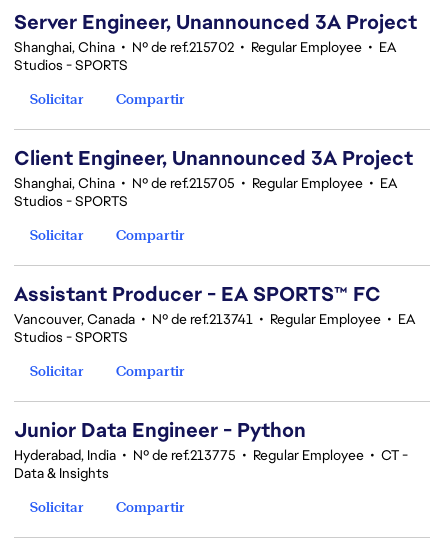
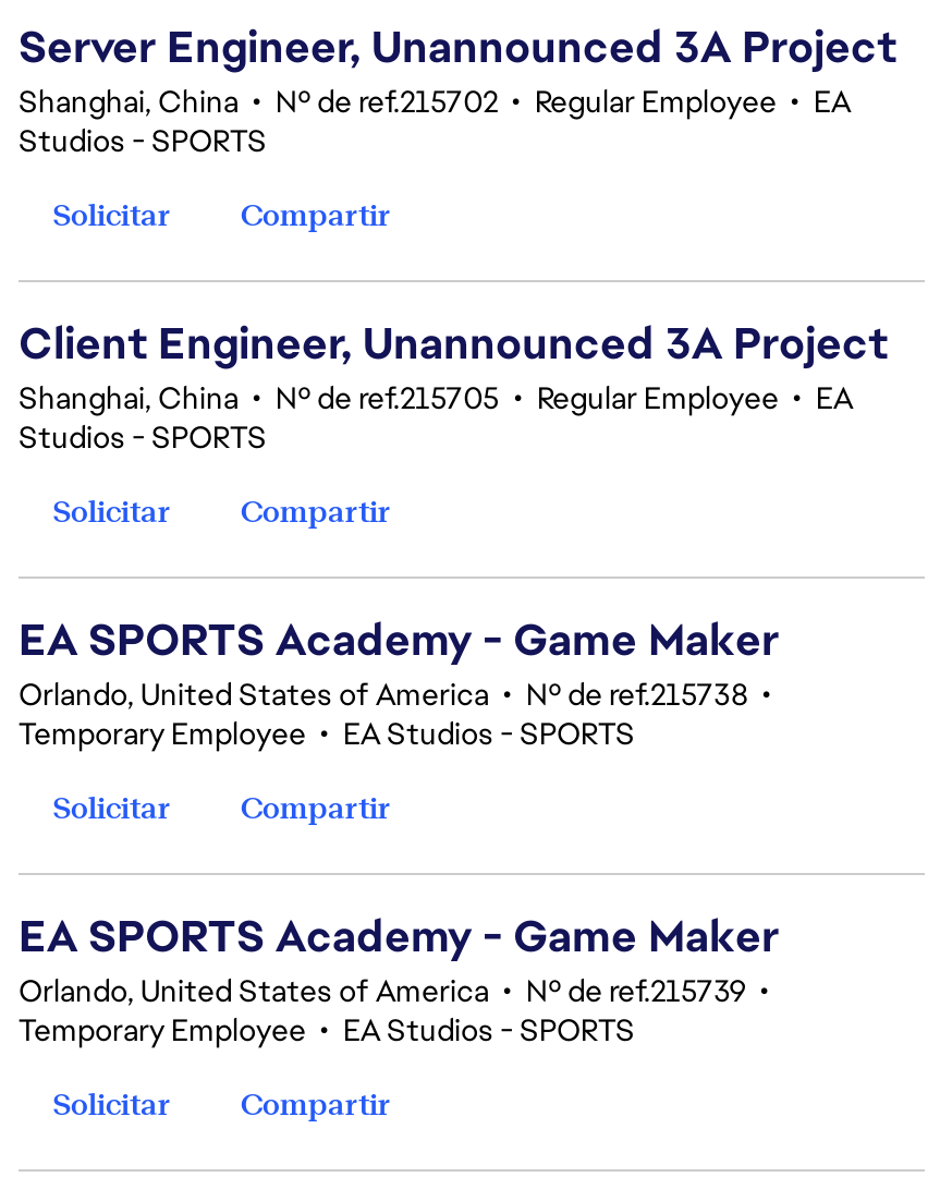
- Assistant Producer - EA SPORTS™ FC
- Vancouver, Canada • Nº de ref.213741 • Regular Employee • EA
- Studios - SPORTS
+ EA SPORTS Academy - Game Maker
+ Orlando, United States of America • Nº de ref.215738 •
+ Temporary Employee • EA Studios - SPORTS

- Junior Data Engineer - Python
- Hyderabad, India • Nº de ref.213775 • Regular Employee • CT -
- Data & Insights
+ EA SPORTS Academy - Game Maker
+ Orlando, United States of America • Nº de ref.215739 •
+ Temporary Employee • EA Studios - SPORTS
